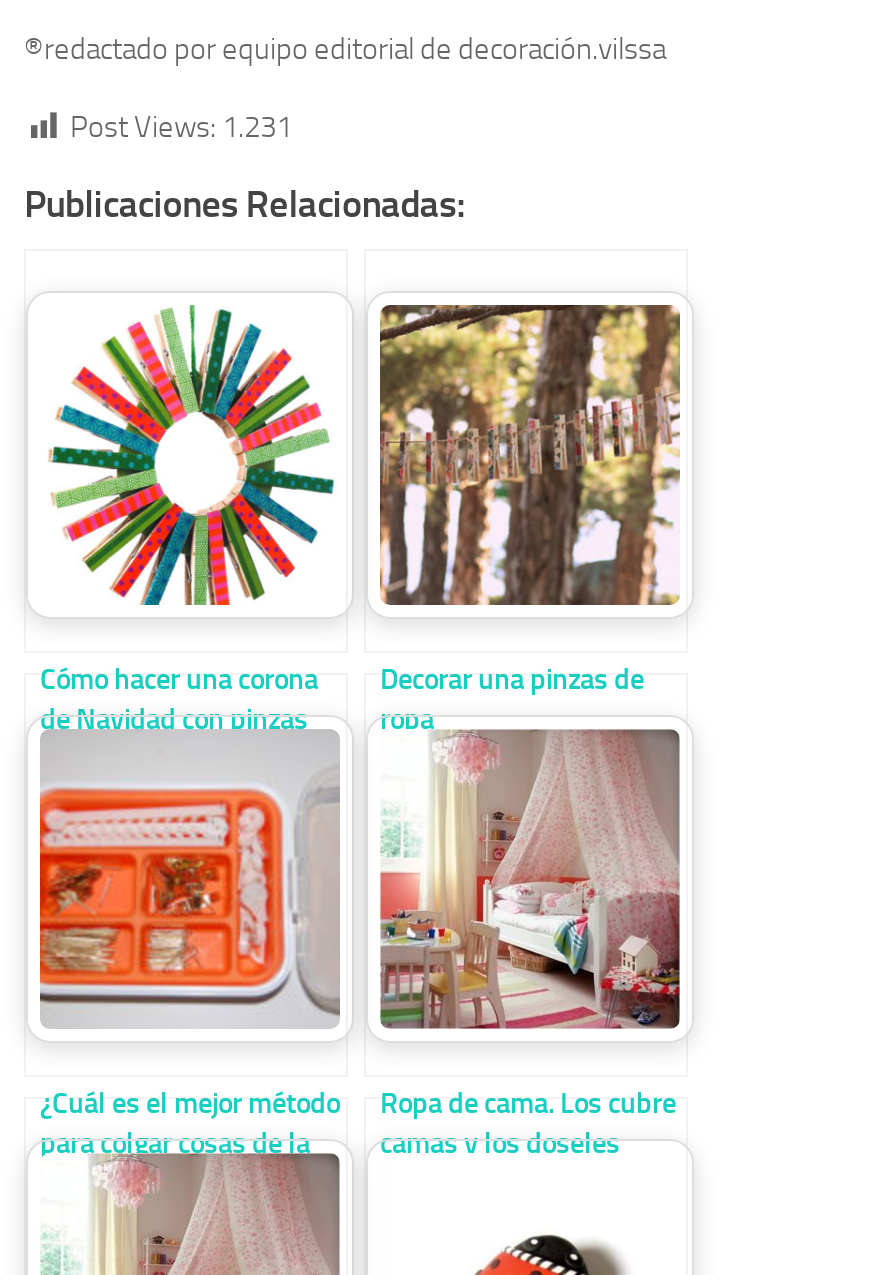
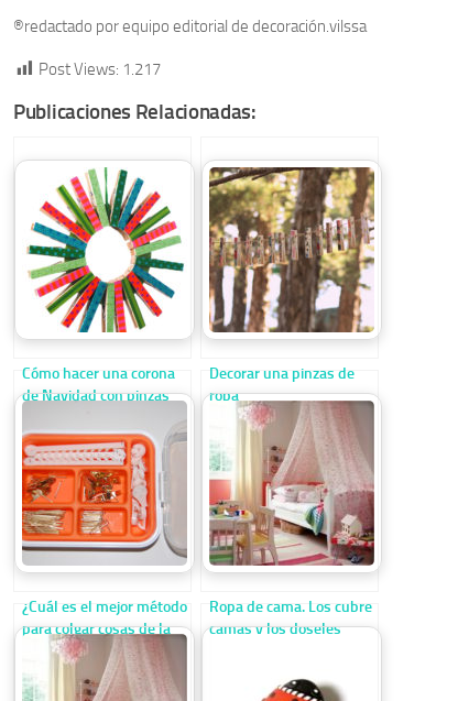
- Post Views: 1.231
+ Post Views: 1.217
